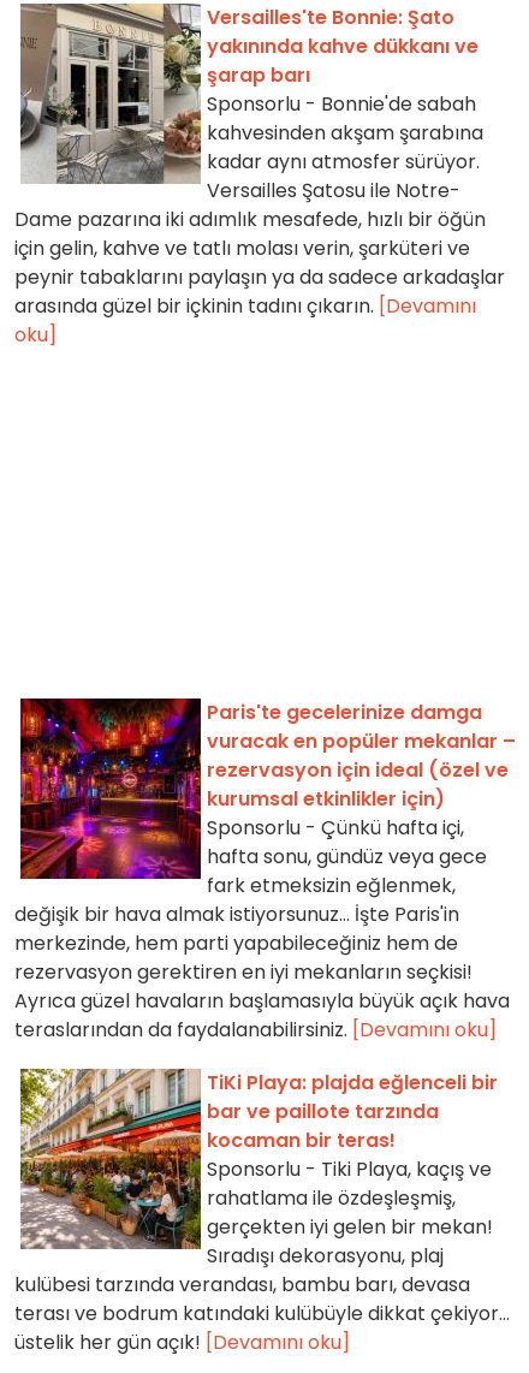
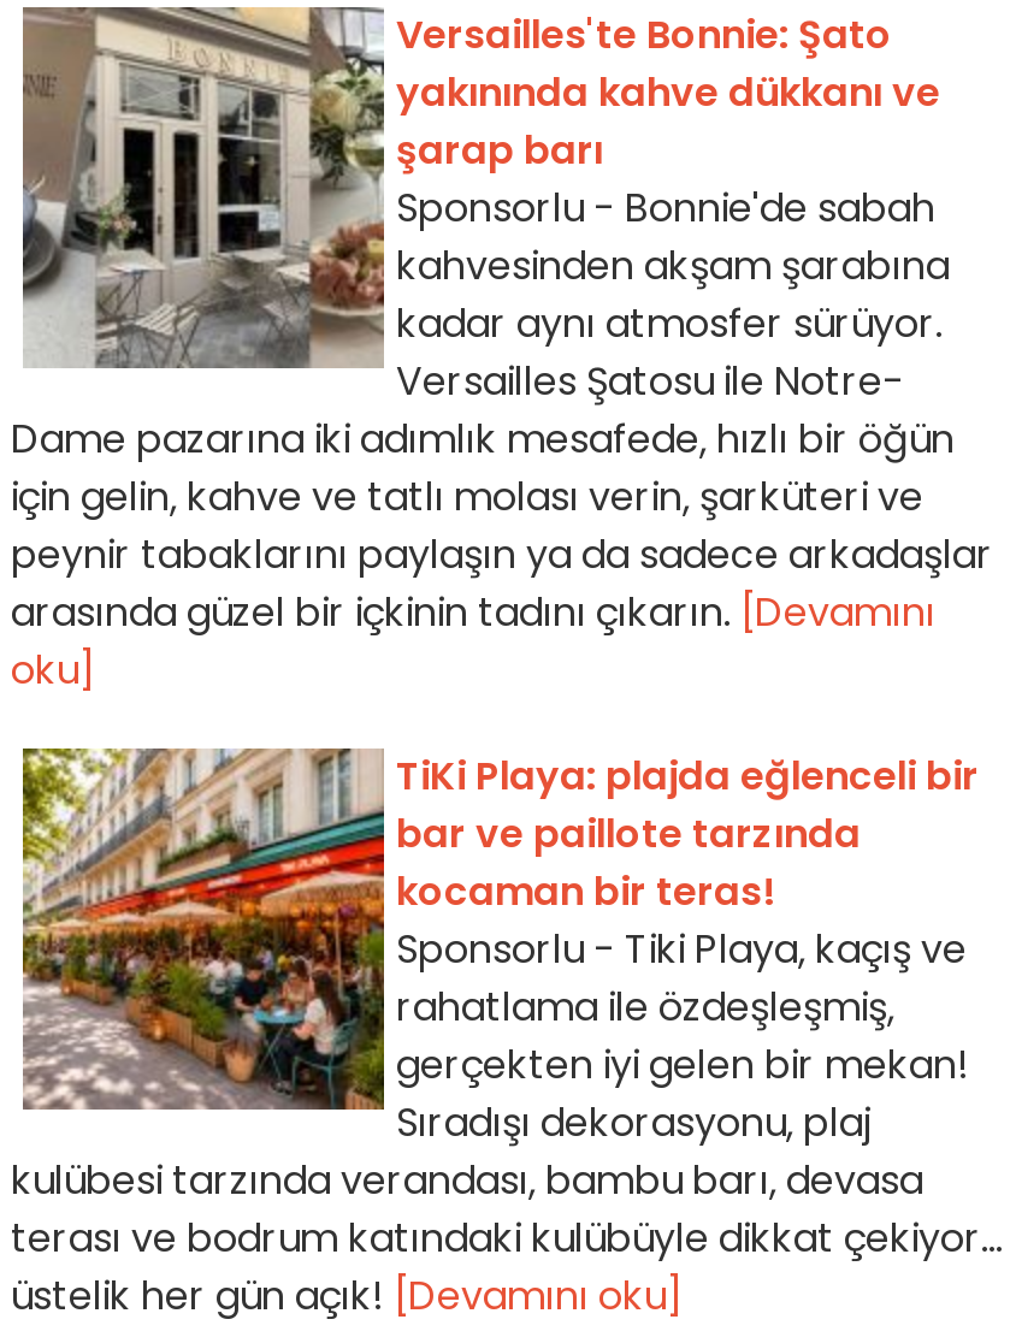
- [image]
- Paris'te gecelerinize damga
- vuracak en popüler mekanlar –
- rezervasyon için ideal (özel ve
- kurumsal etkinlikler için)
- Sponsorlu - Çünkü hafta içi,
- hafta sonu, gündüz veya gece
- fark etmeksizin eğlenmek,
- değişik bir hava almak istiyorsunuz… İşte Paris'in
- merkezinde, hem parti yapabileceğiniz hem de
- rezervasyon gerektiren en iyi mekanların seçkisi!
- Ayrıca güzel havaların başlamasıyla büyük açık hava
- teraslarından da faydalanabilirsiniz. [Devamını oku]
